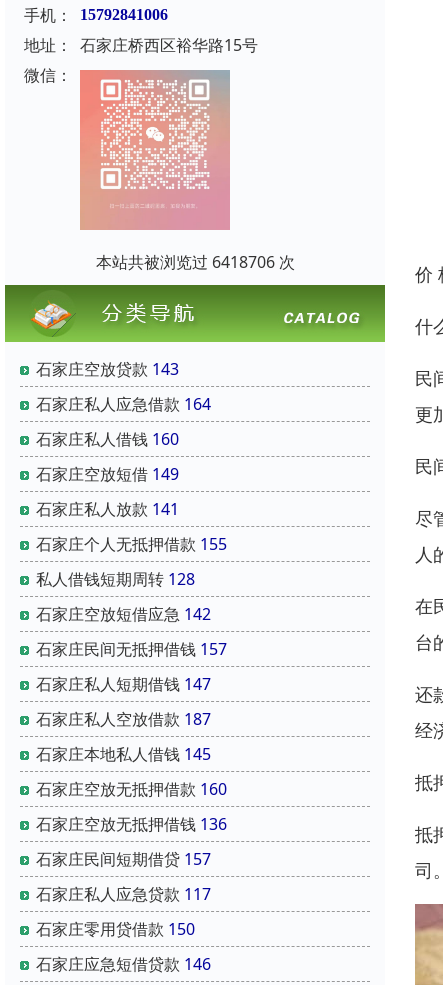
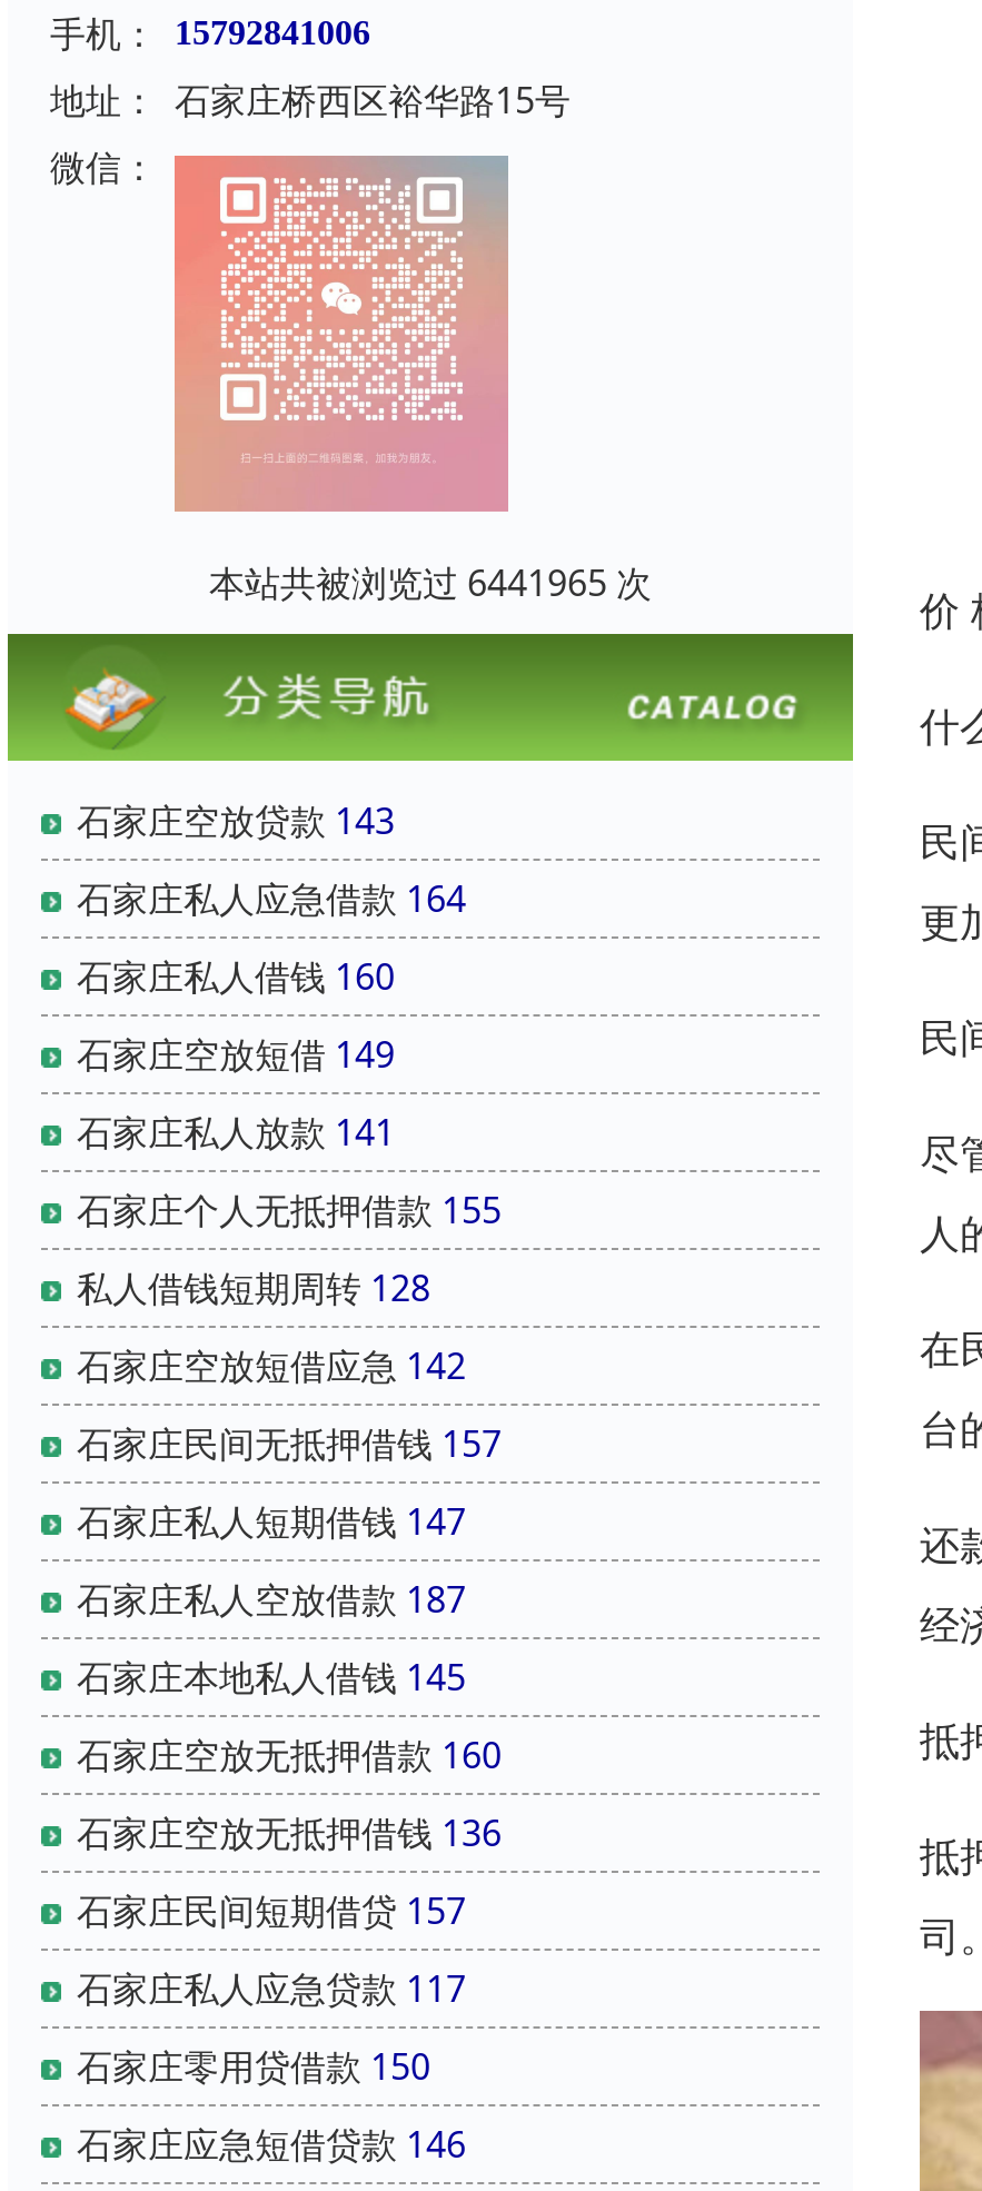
- 本站共被浏览过 6418706 次
+ 本站共被浏览过 6441965 次
